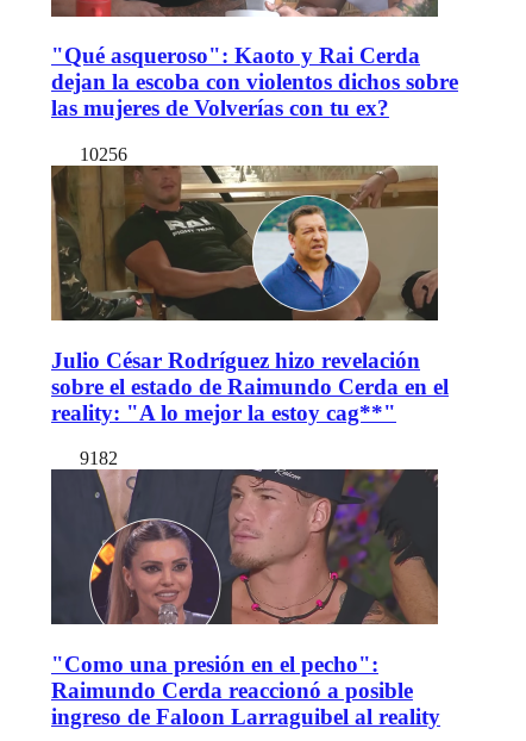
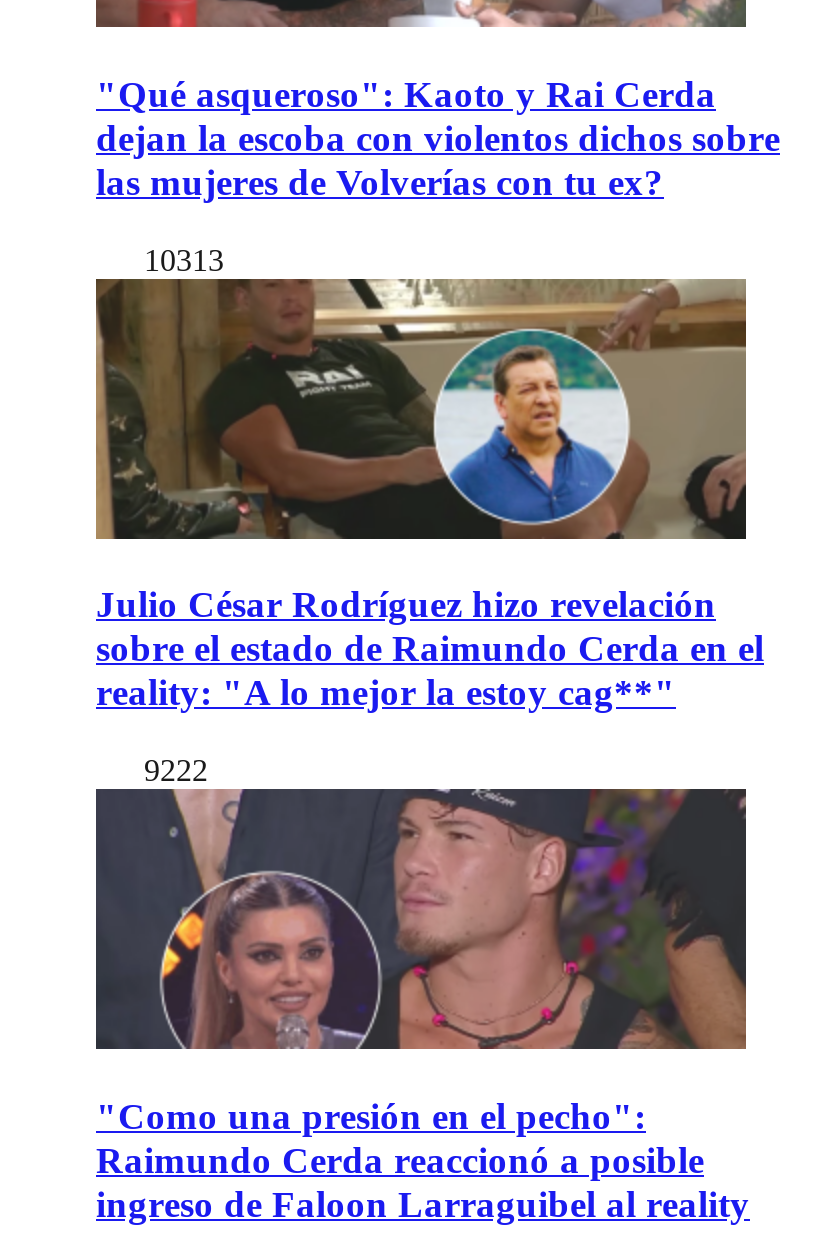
- 10256
+ 10313

- 9182
+ 9222
